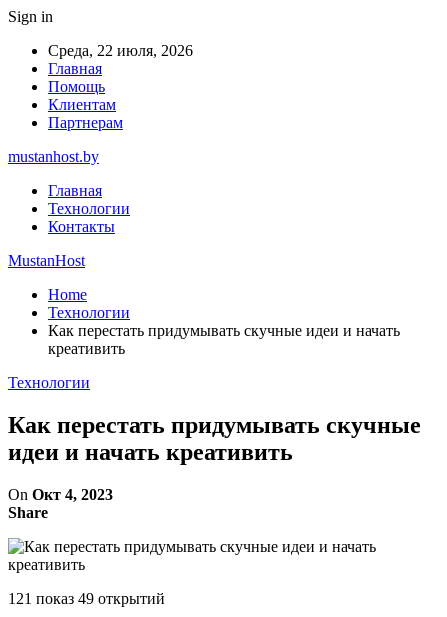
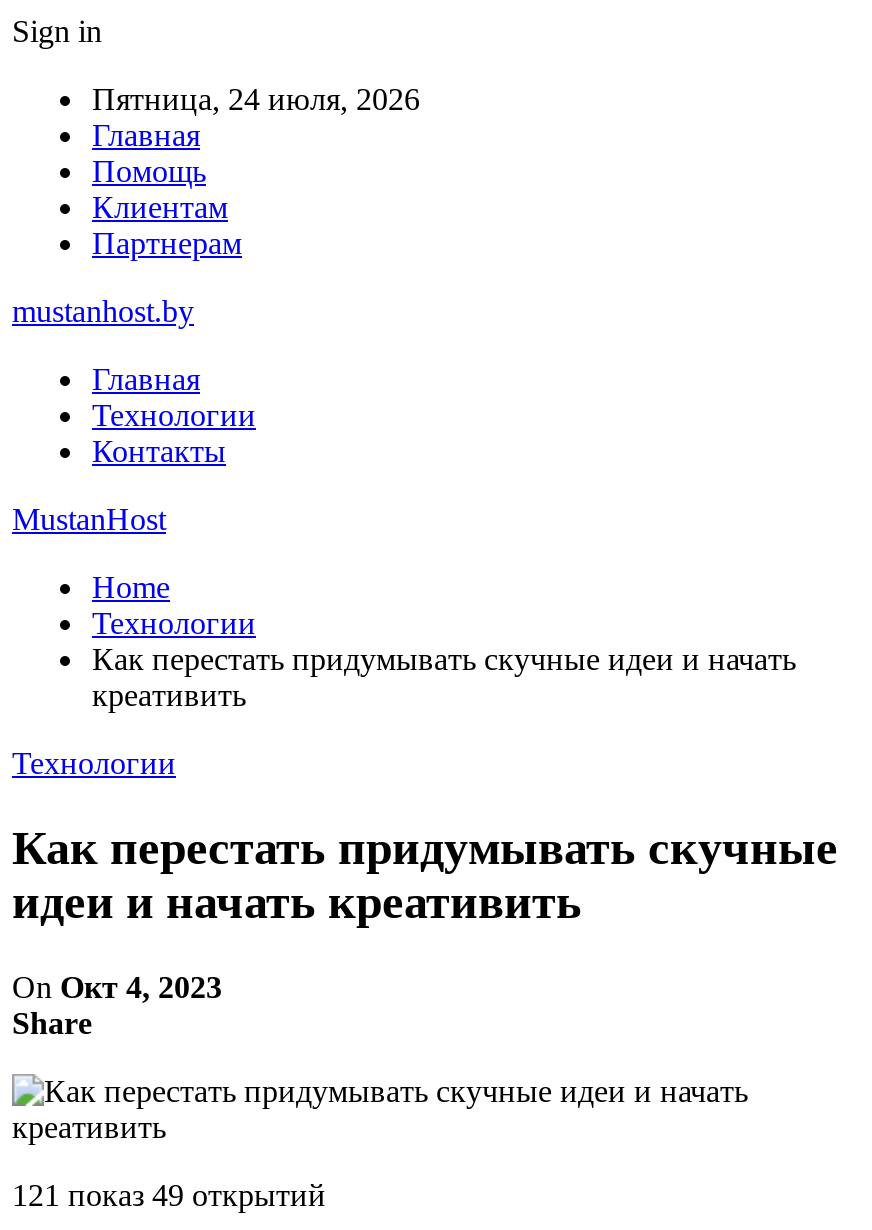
- Среда, 22 июля, 2026
+ Пятница, 24 июля, 2026
